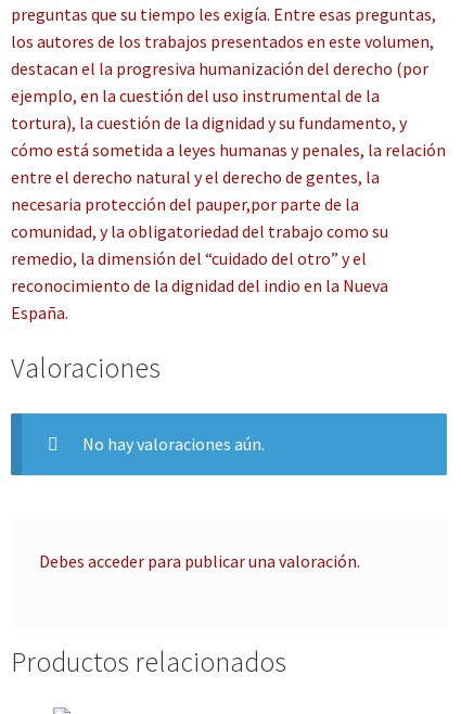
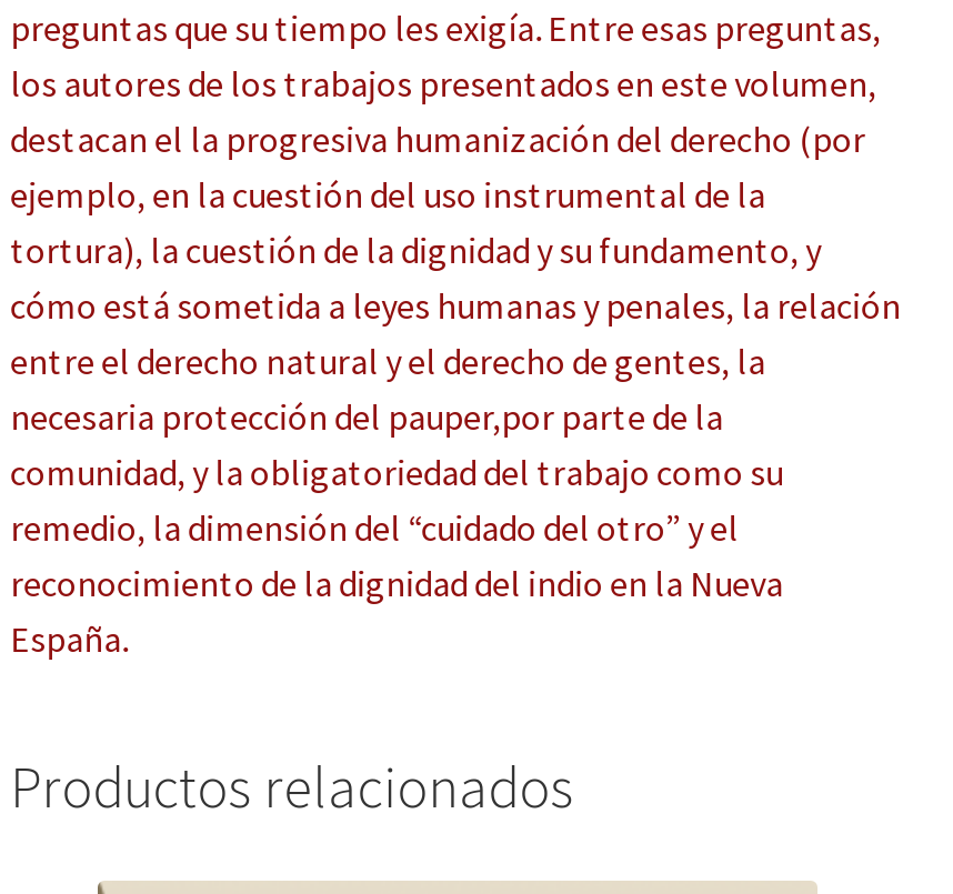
- Valoraciones
- No hay valoraciones aún.

- Debes acceder para publicar una valoración.
